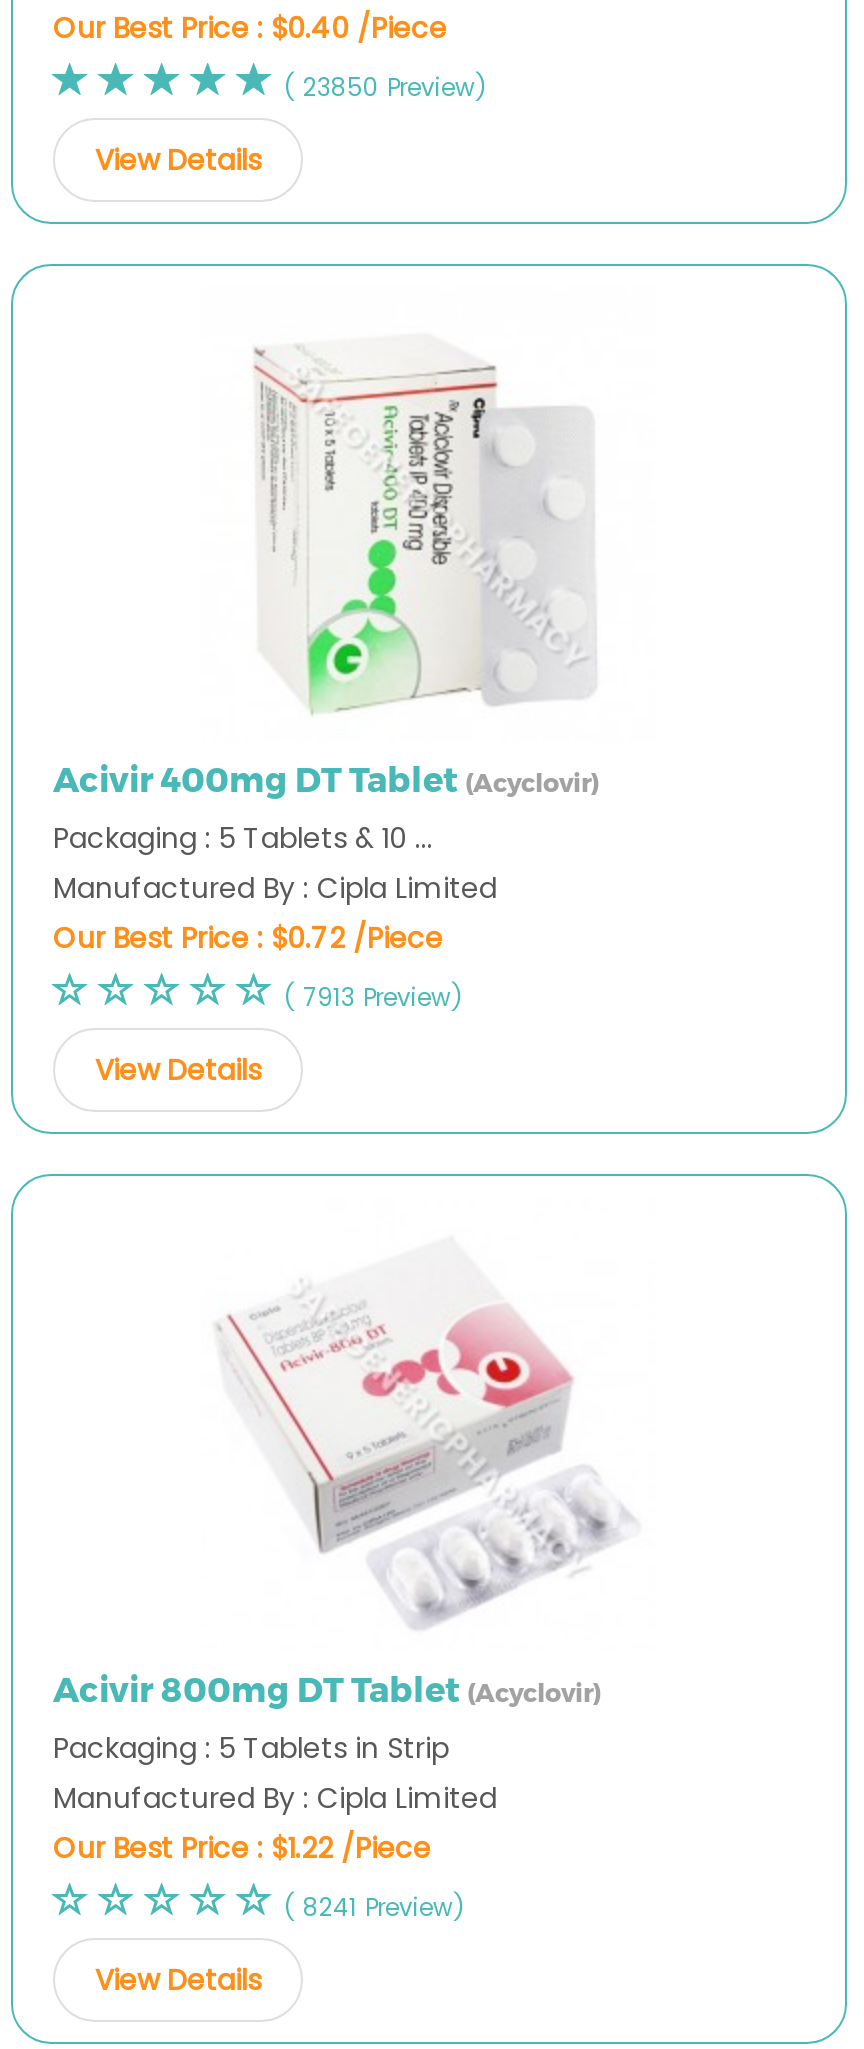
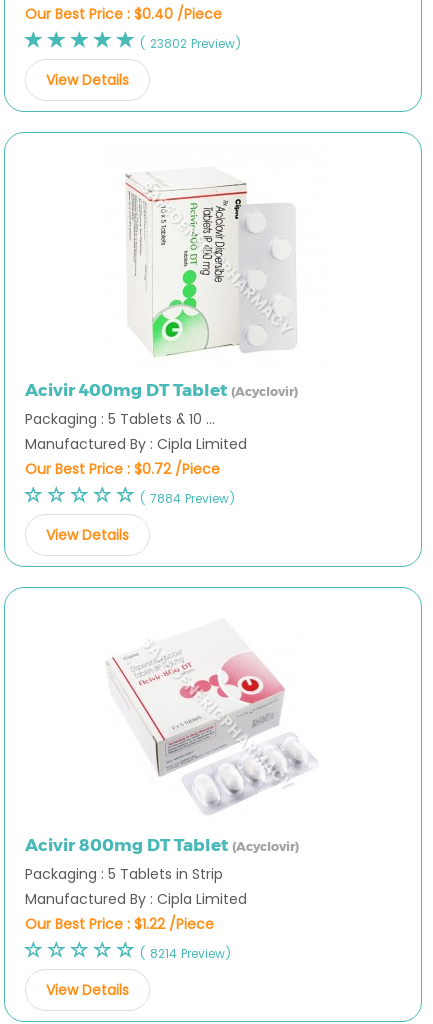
- ( 23850 Preview)
+ ( 23802 Preview)

- ( 7913 Preview)
+ ( 7884 Preview)

- ( 8241 Preview)
+ ( 8214 Preview)
